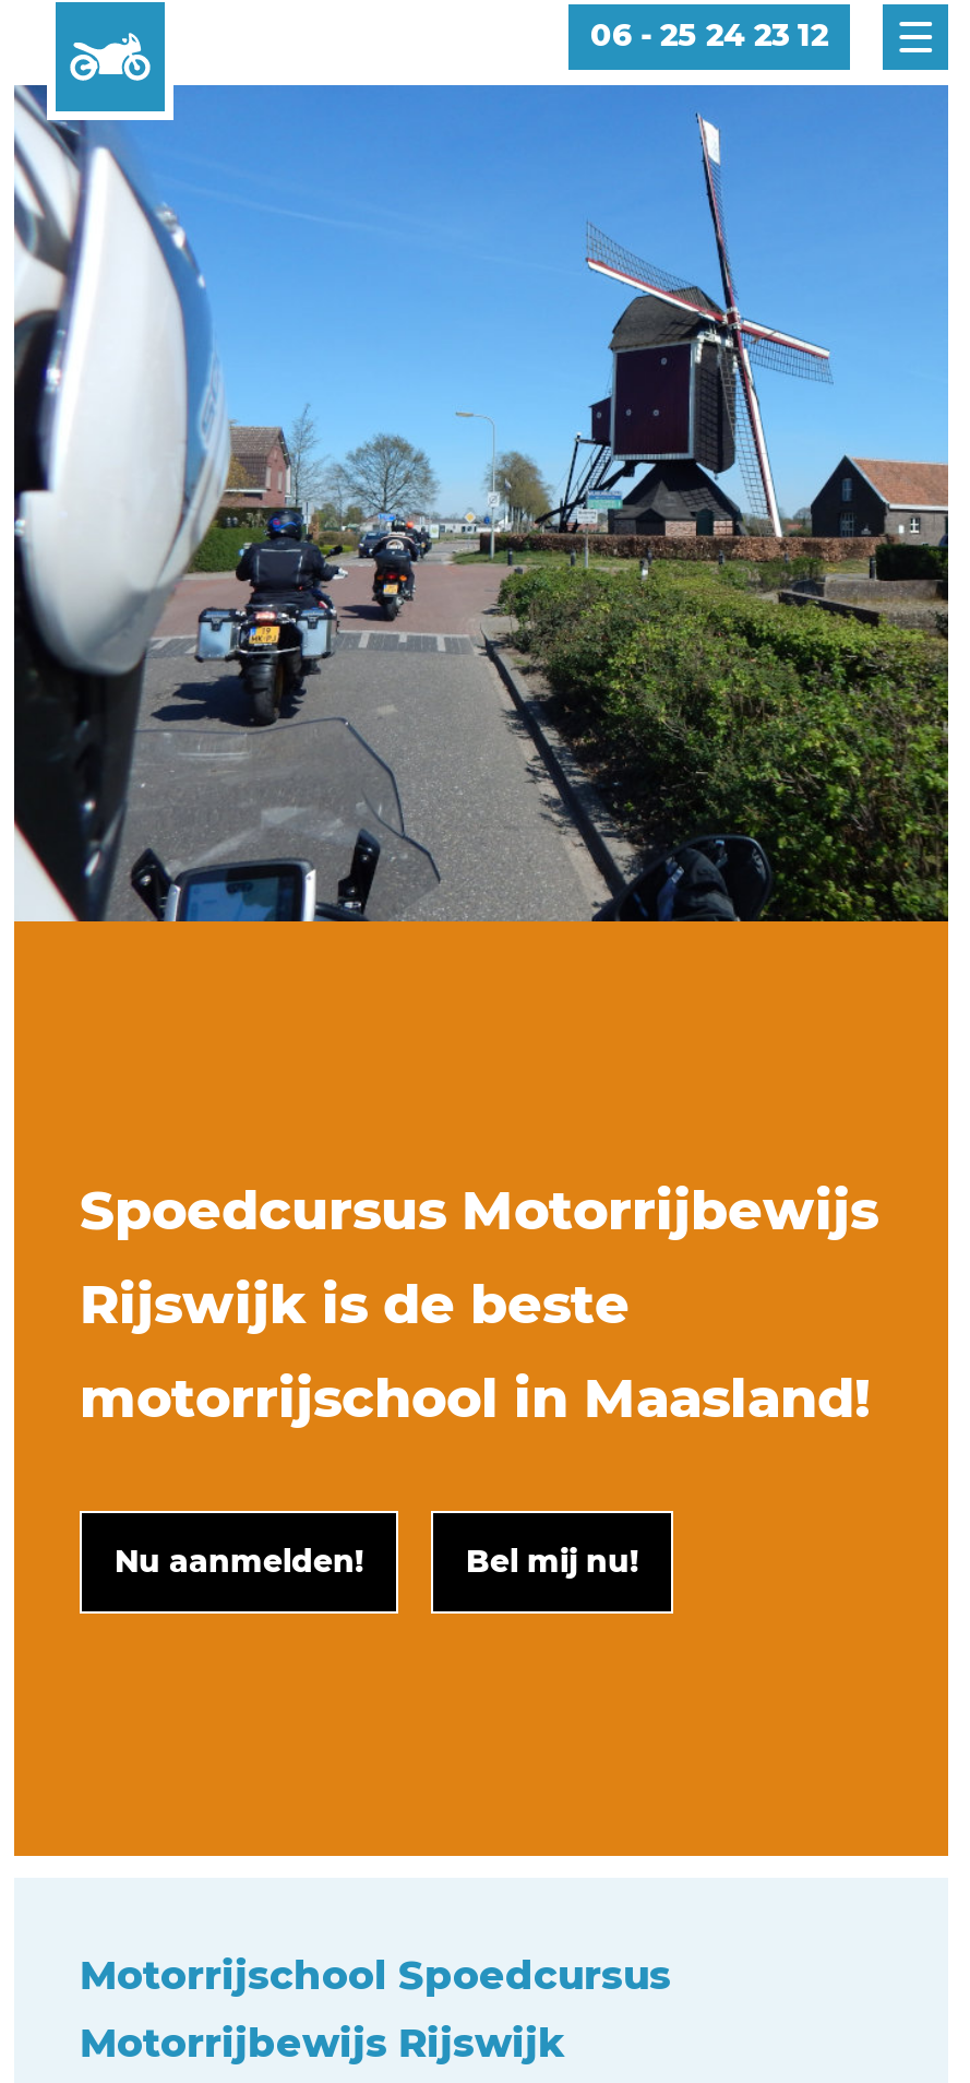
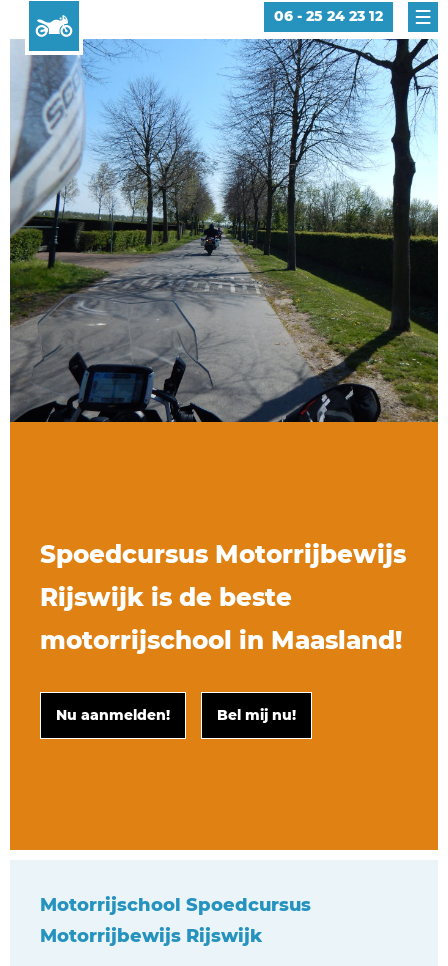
- [image]
+ [image]
